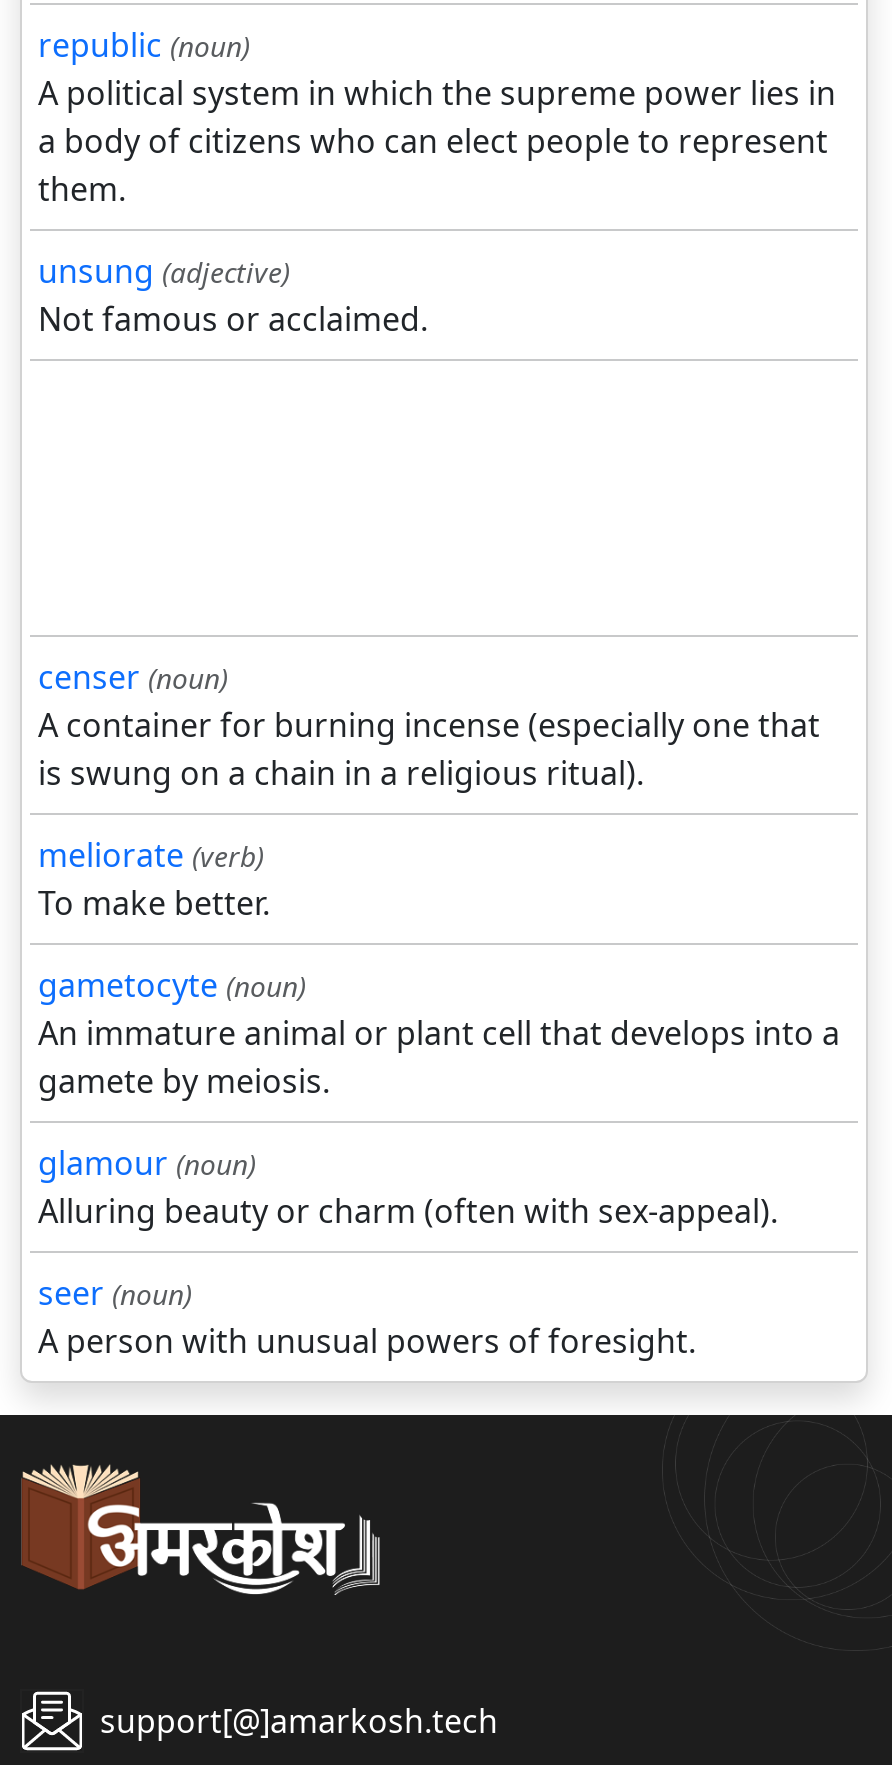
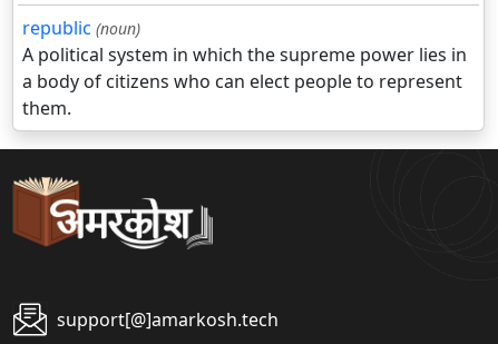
- unsung (adjective)
- Not famous or acclaimed.

- censer (noun)
- A container for burning incense (especially one that
- is swung on a chain in a religious ritual).
- meliorate (verb)
- To make better.
- gametocyte (noun)
- An immature animal or plant cell that develops into a
- gamete by meiosis.
- glamour (noun)
- Alluring beauty or charm (often with sex-appeal).
- seer (noun)
- A person with unusual powers of foresight.
